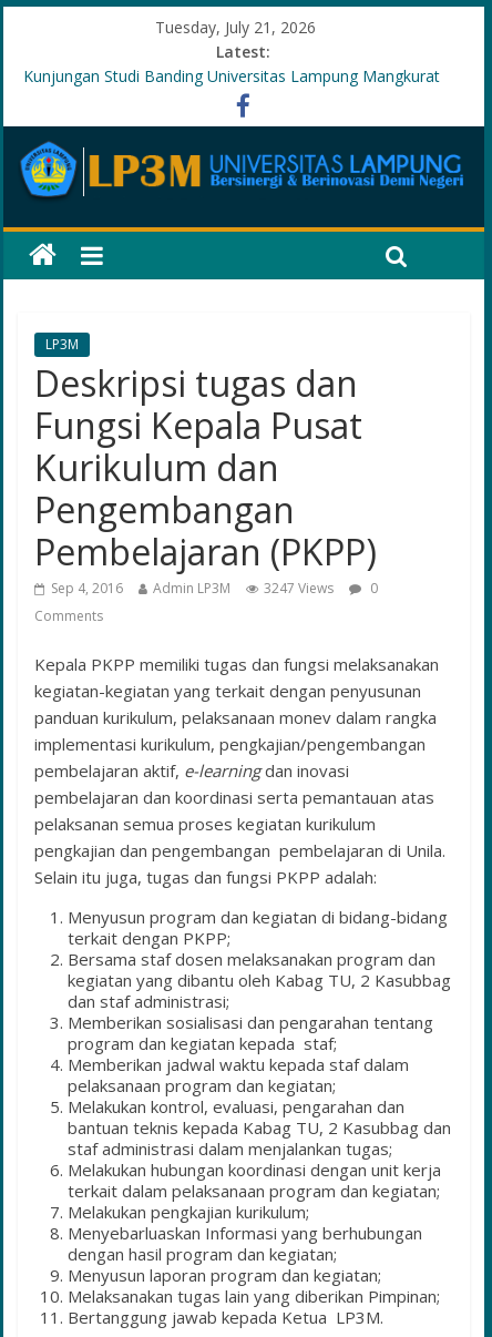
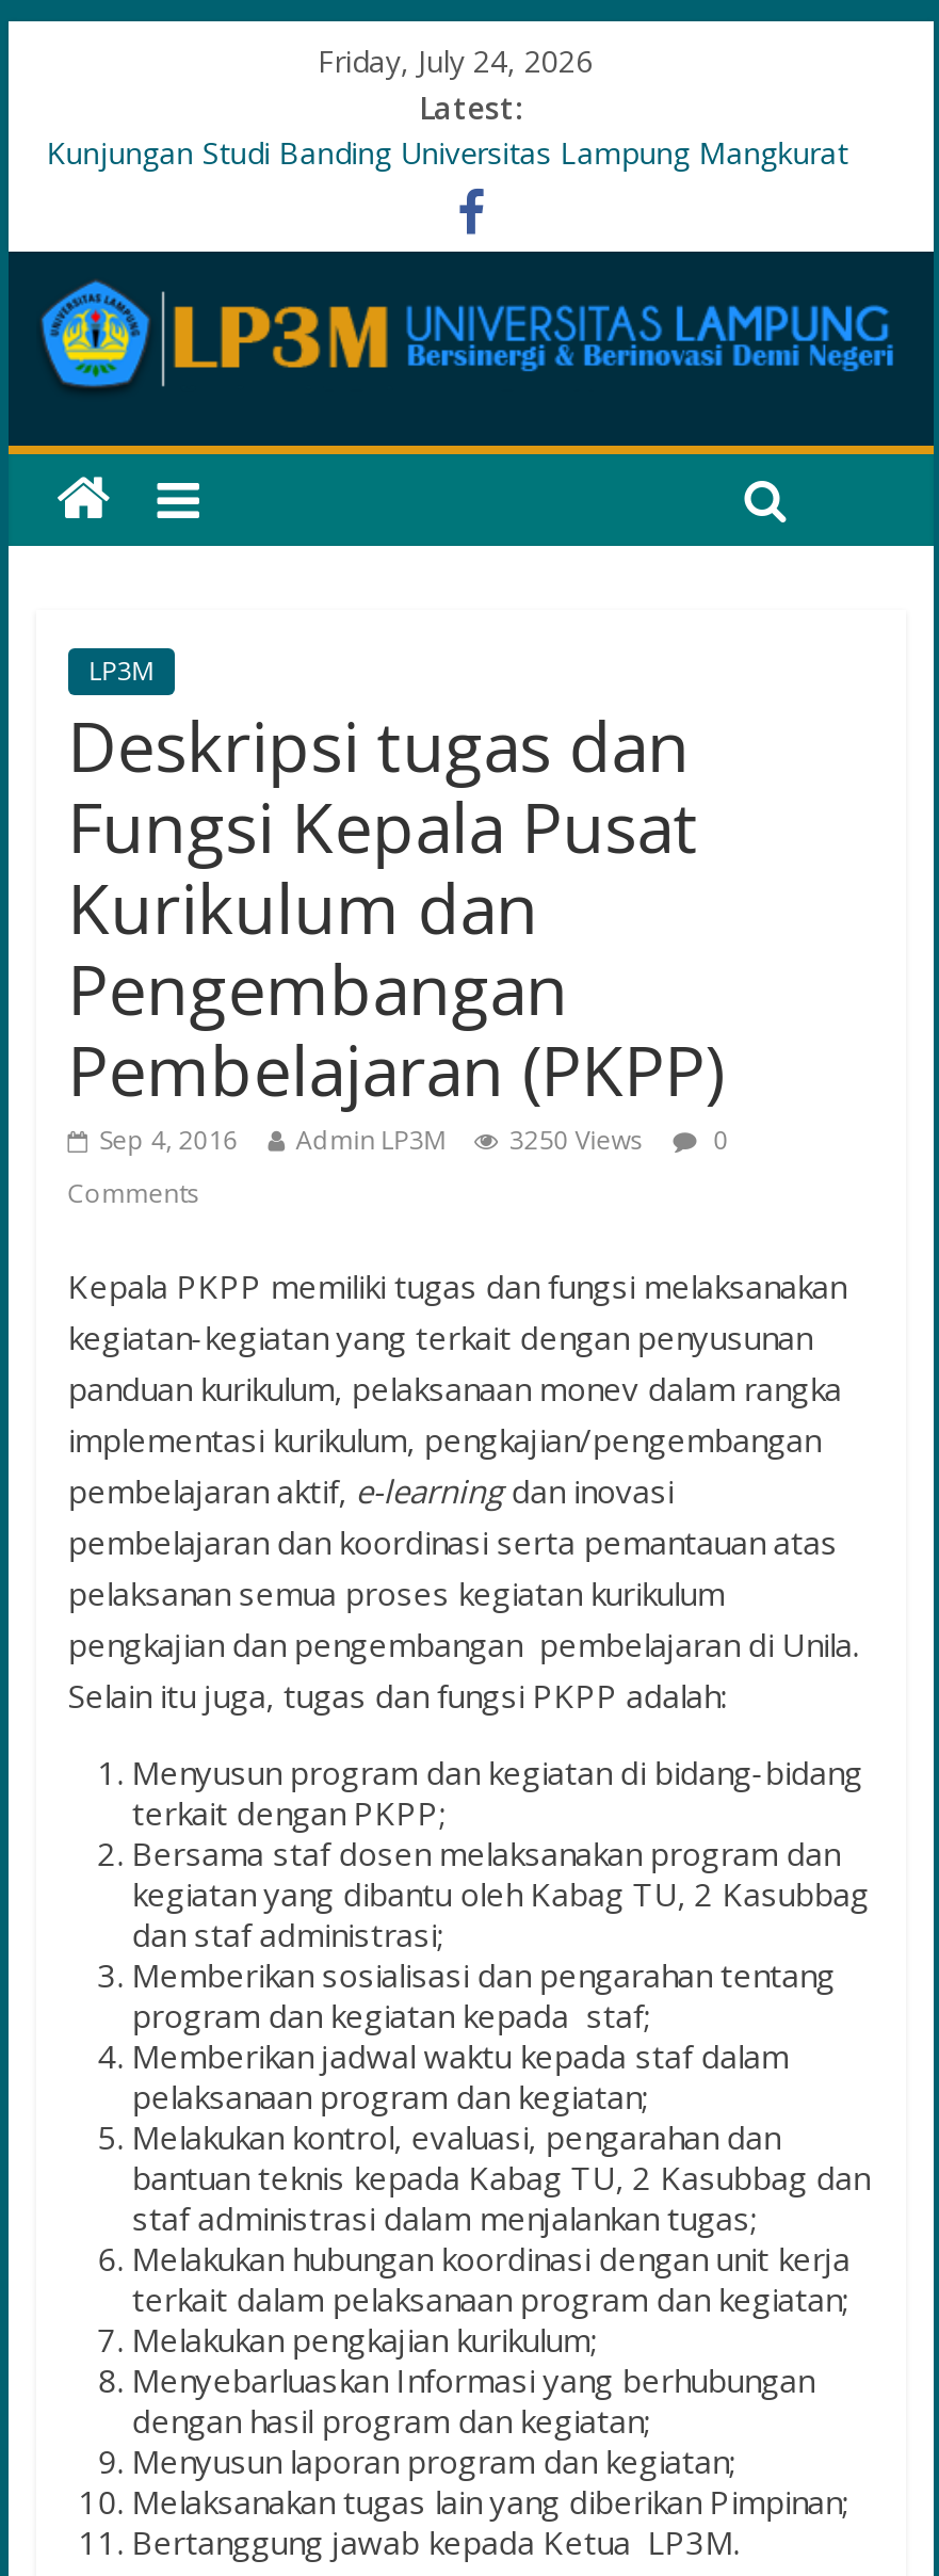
- Tuesday, July 21, 2026
+ Friday, July 24, 2026

- Sep 4, 2016 Admin LP3M 3247 Views 0
+ Sep 4, 2016 Admin LP3M 3250 Views 0
